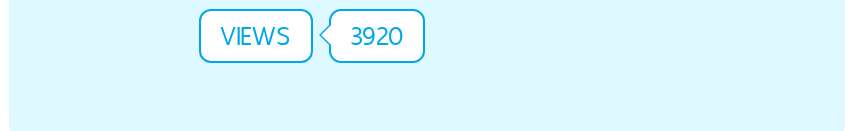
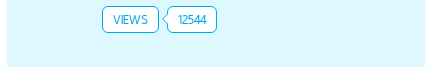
- VIEWS 3920
+ VIEWS 12544
